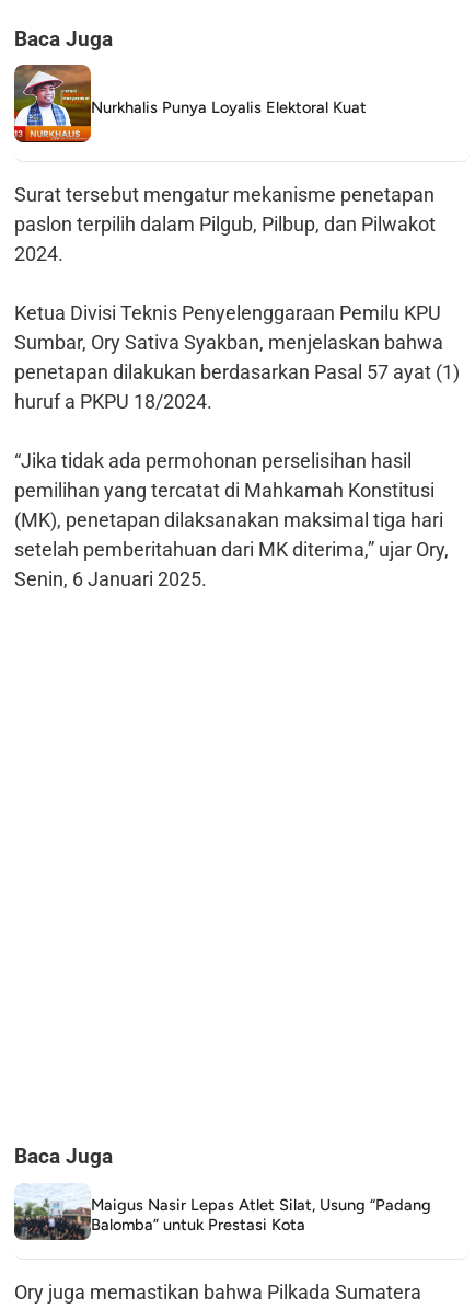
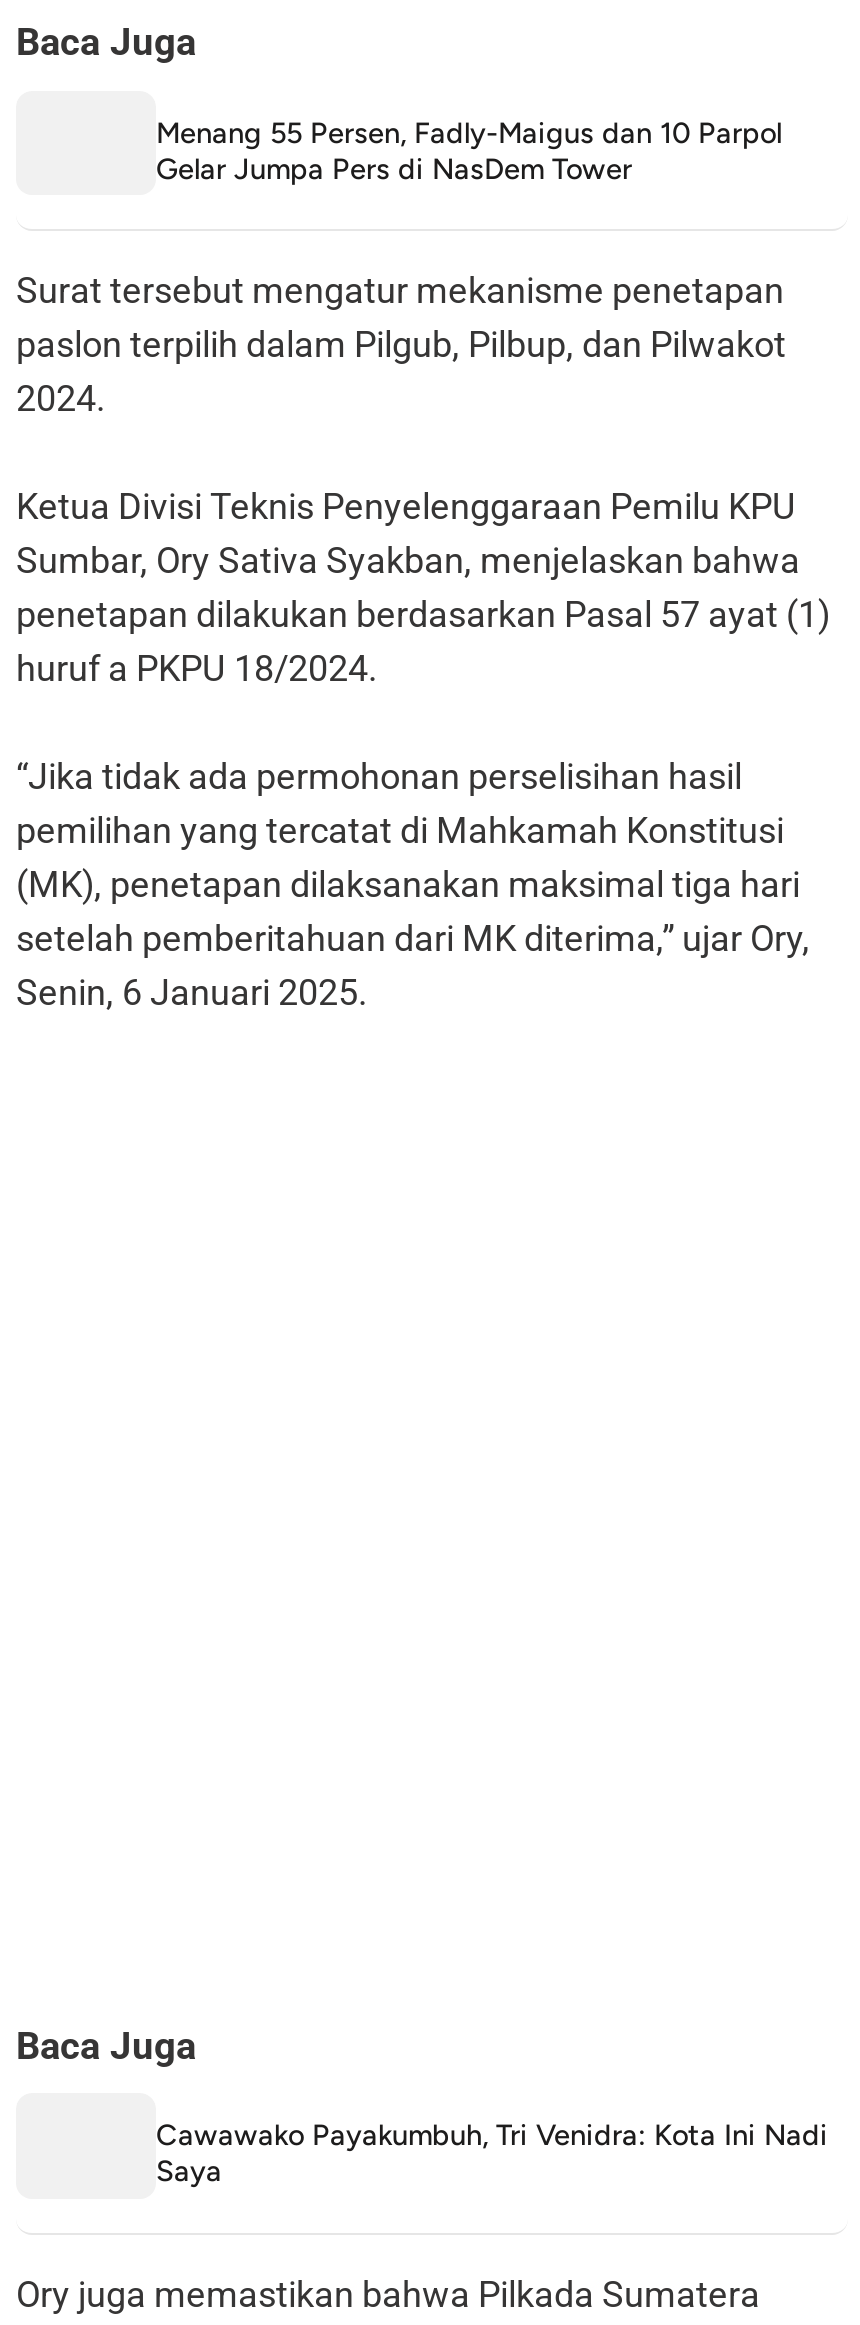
- [image]

- Nurkhalis Punya Loyalis Elektoral Kuat
+ Menang 55 Persen, Fadly-Maigus dan 10 Parpol
+ Gelar Jumpa Pers di NasDem Tower

- [image]

- Maigus Nasir Lepas Atlet Silat, Usung “Padang
- Balomba” untuk Prestasi Kota
+ Cawawako Payakumbuh, Tri Venidra: Kota Ini Nadi
+ Saya
